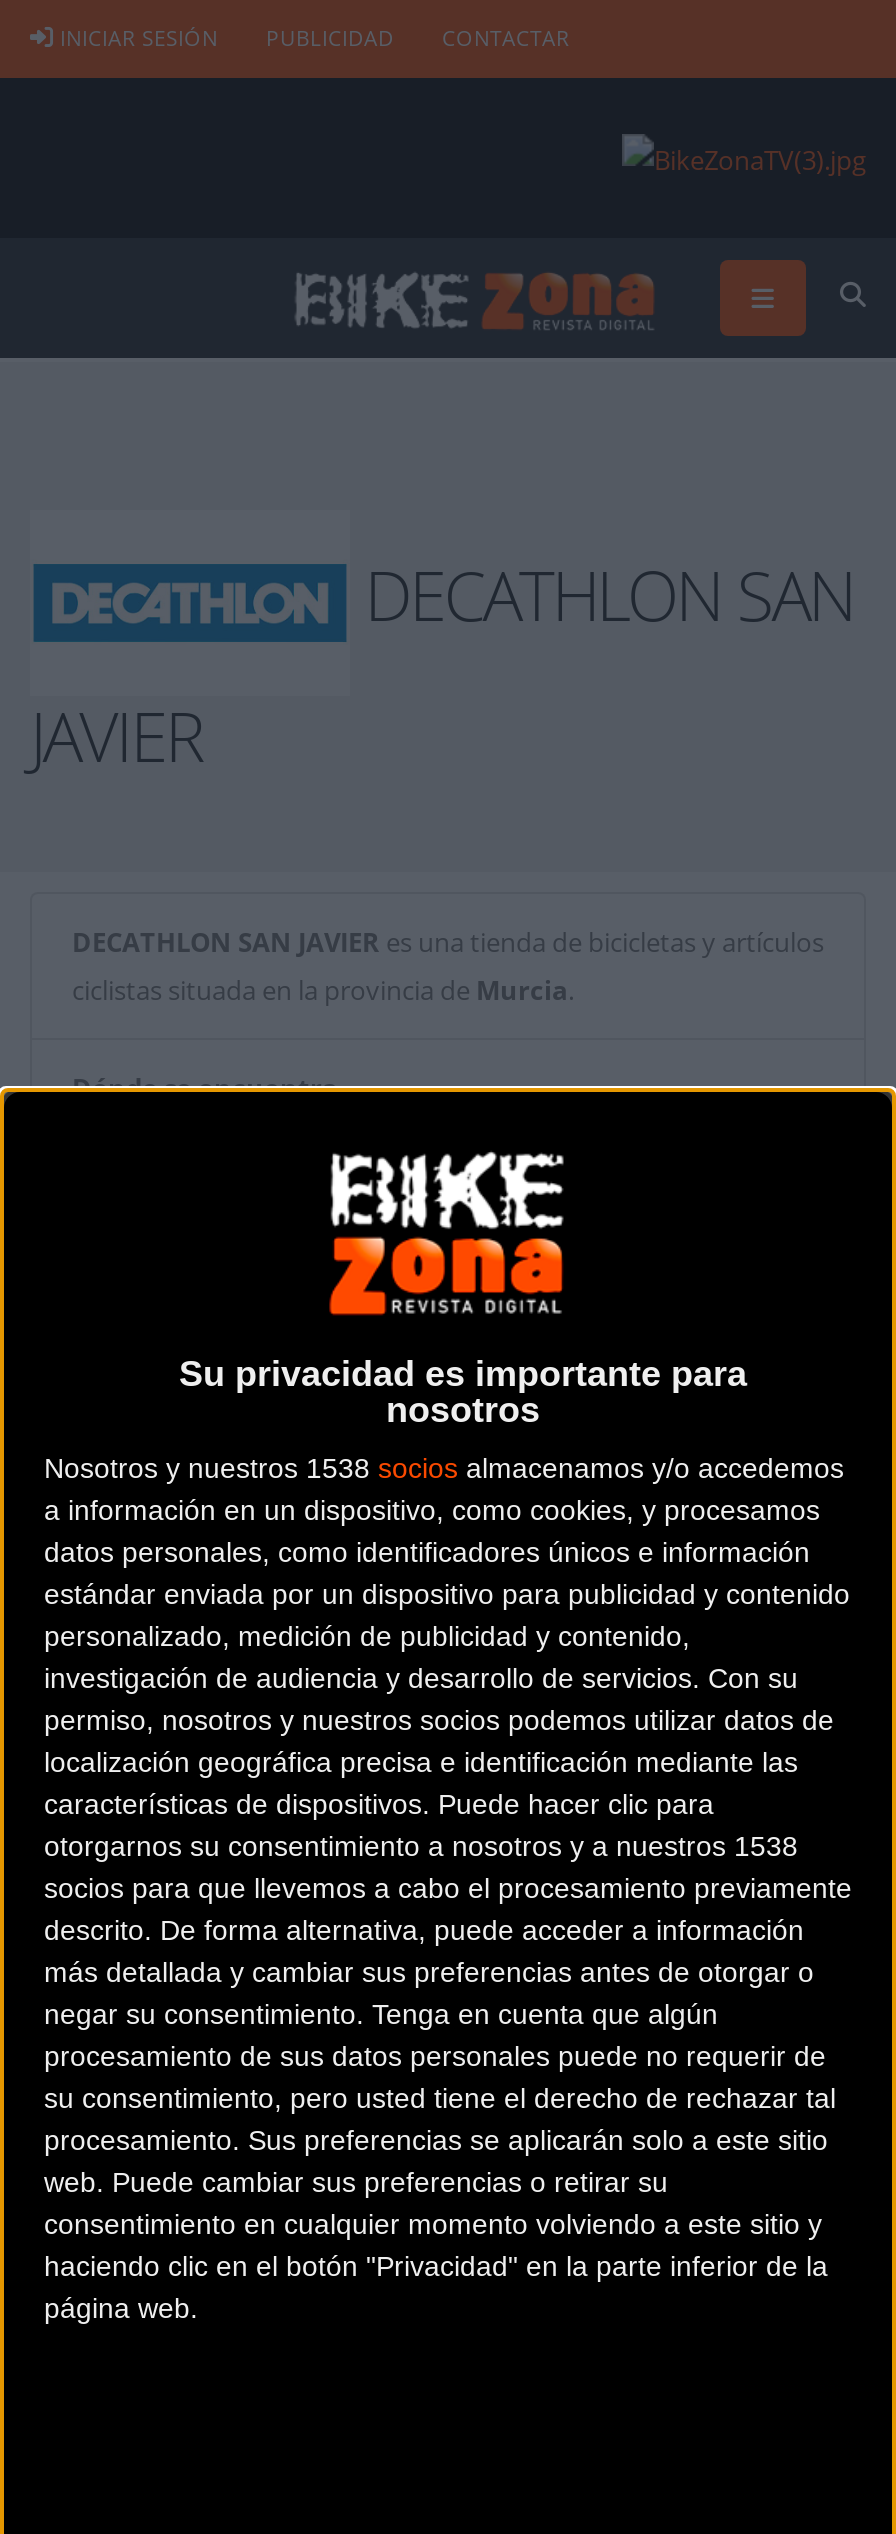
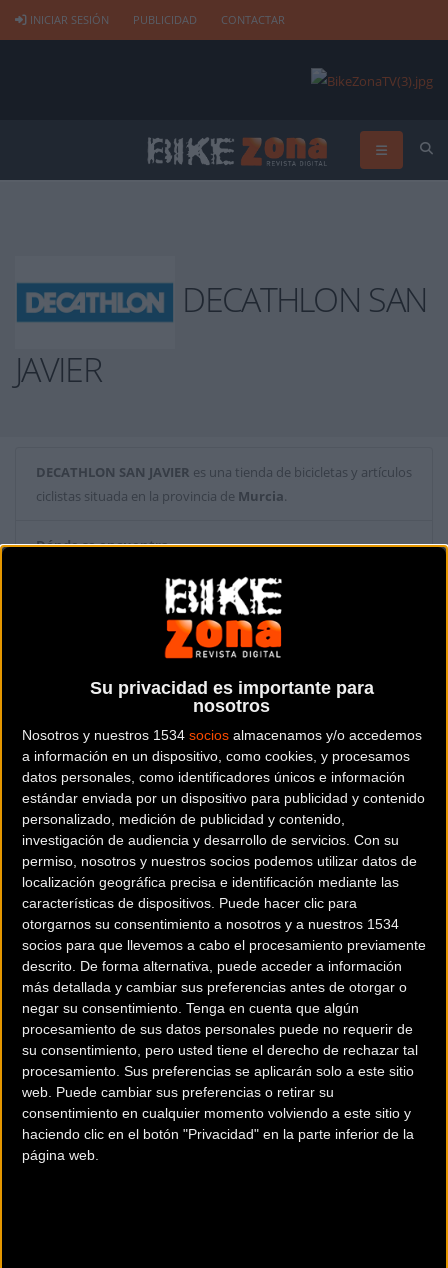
- Nosotros y nuestros 1538 socios almacenamos y/o accedemos
+ Nosotros y nuestros 1534 socios almacenamos y/o accedemos

- otorgarnos su consentimiento a nosotros y a nuestros 1538
+ otorgarnos su consentimiento a nosotros y a nuestros 1534
